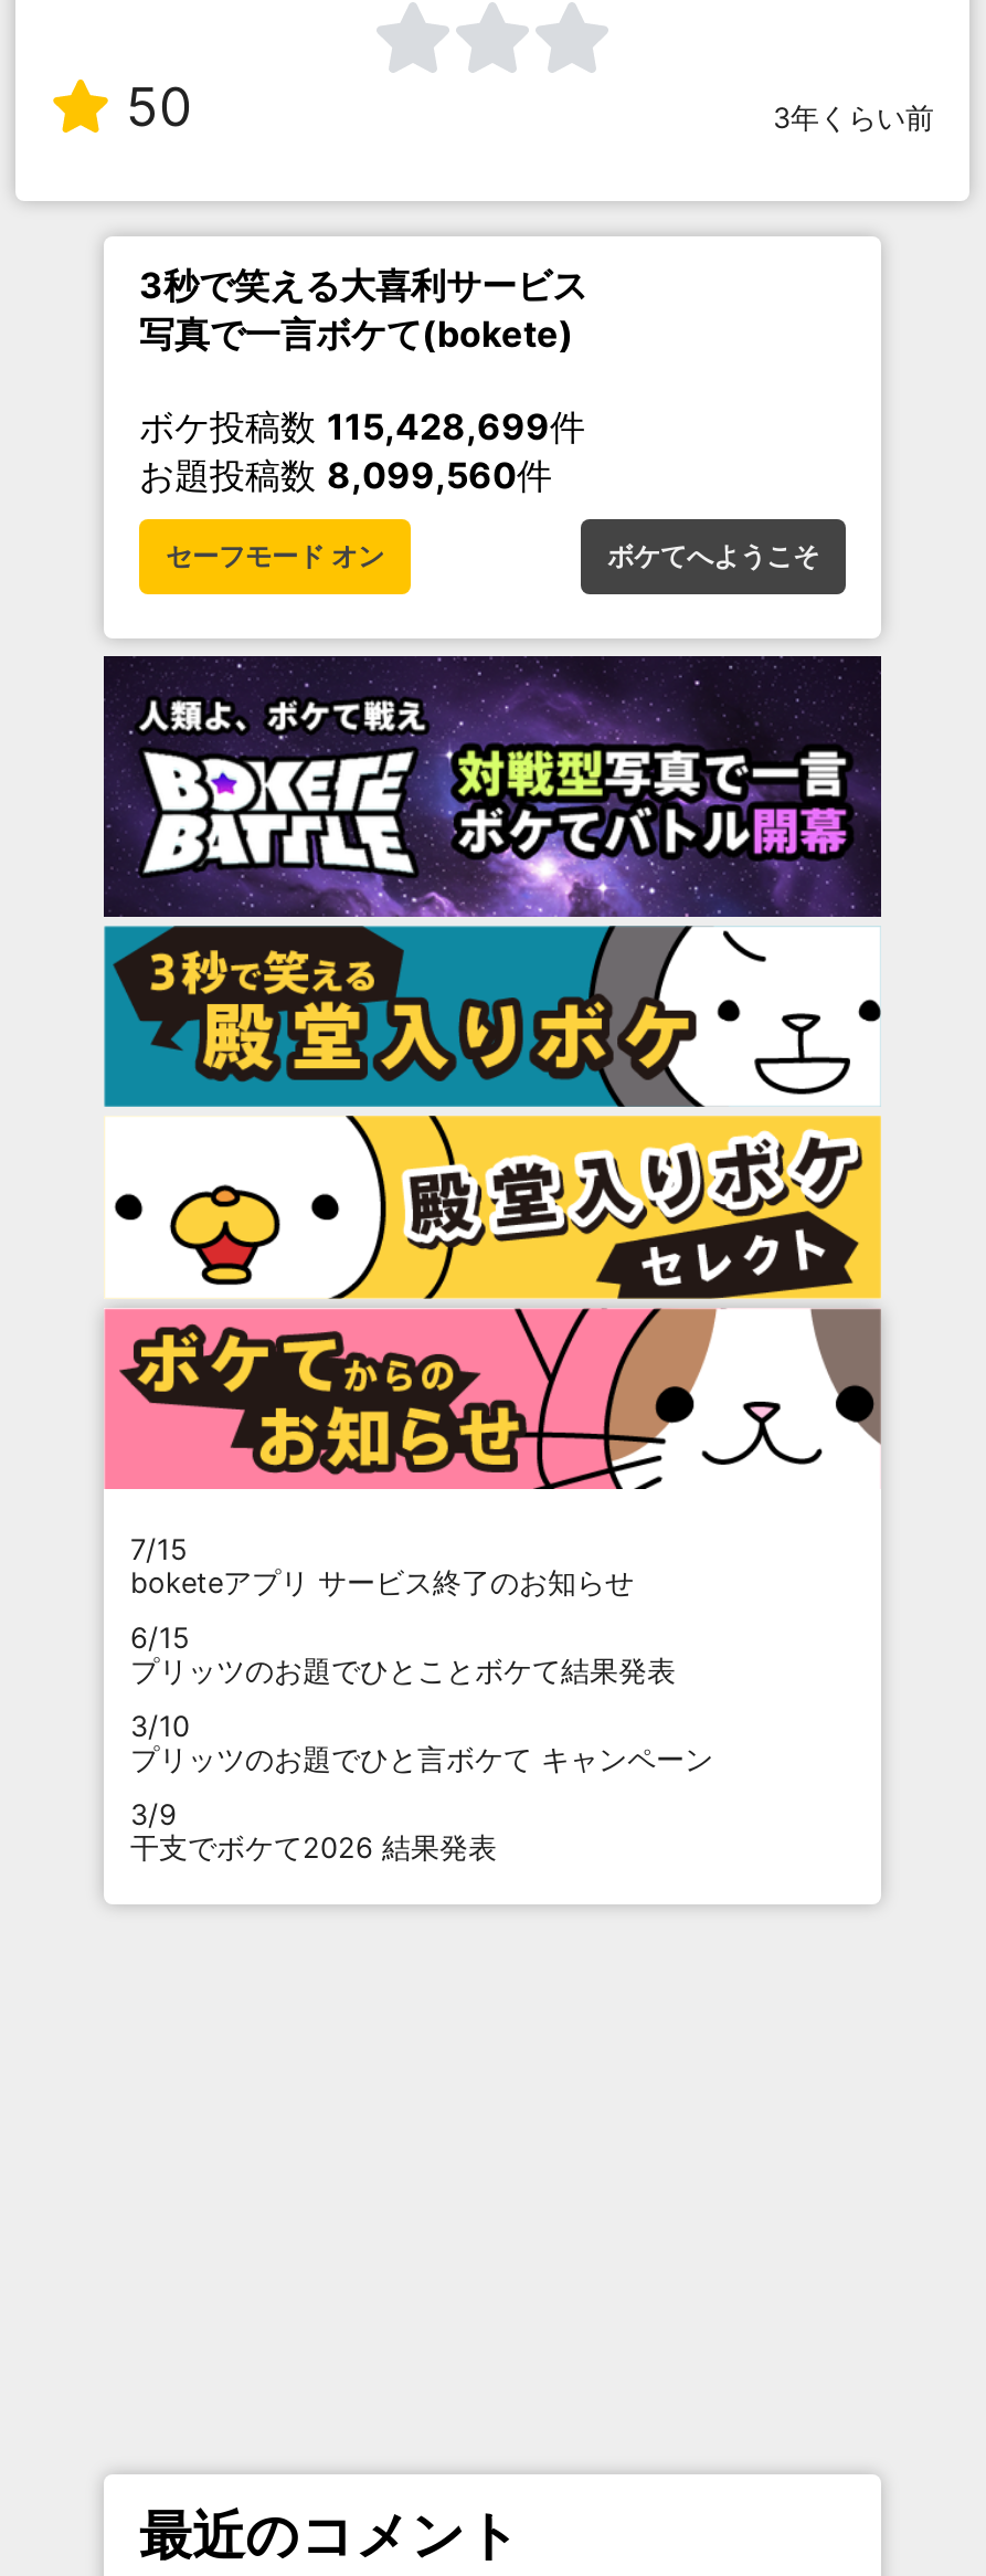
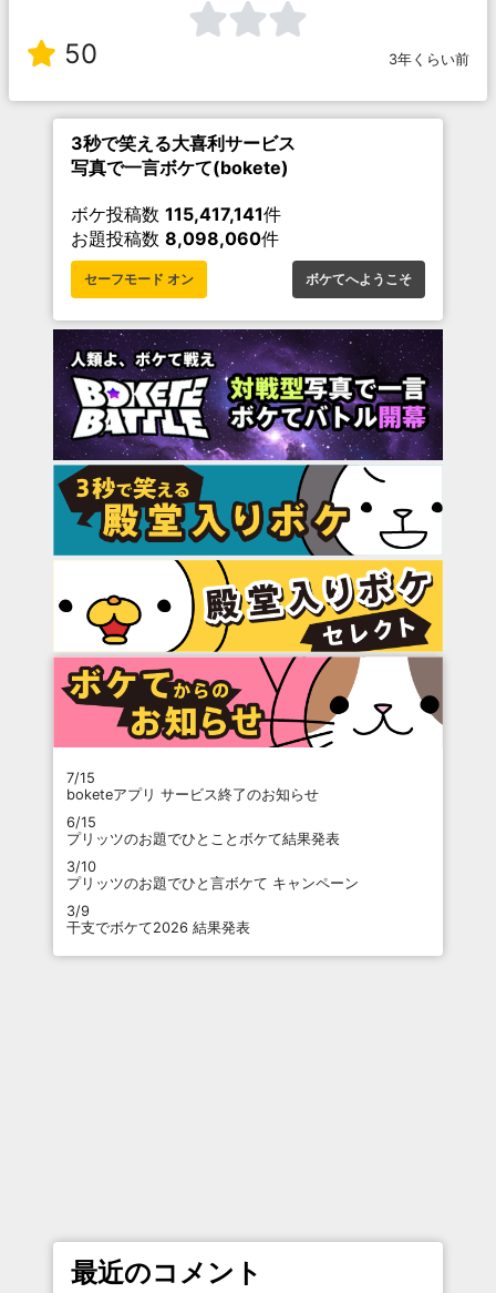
- ボケ投稿数115,428,699件
+ ボケ投稿数115,417,141件

- お題投稿数8,099,560件
+ お題投稿数8,098,060件
